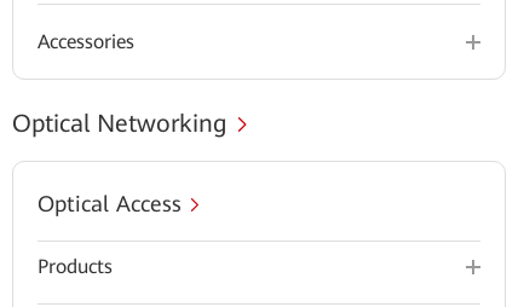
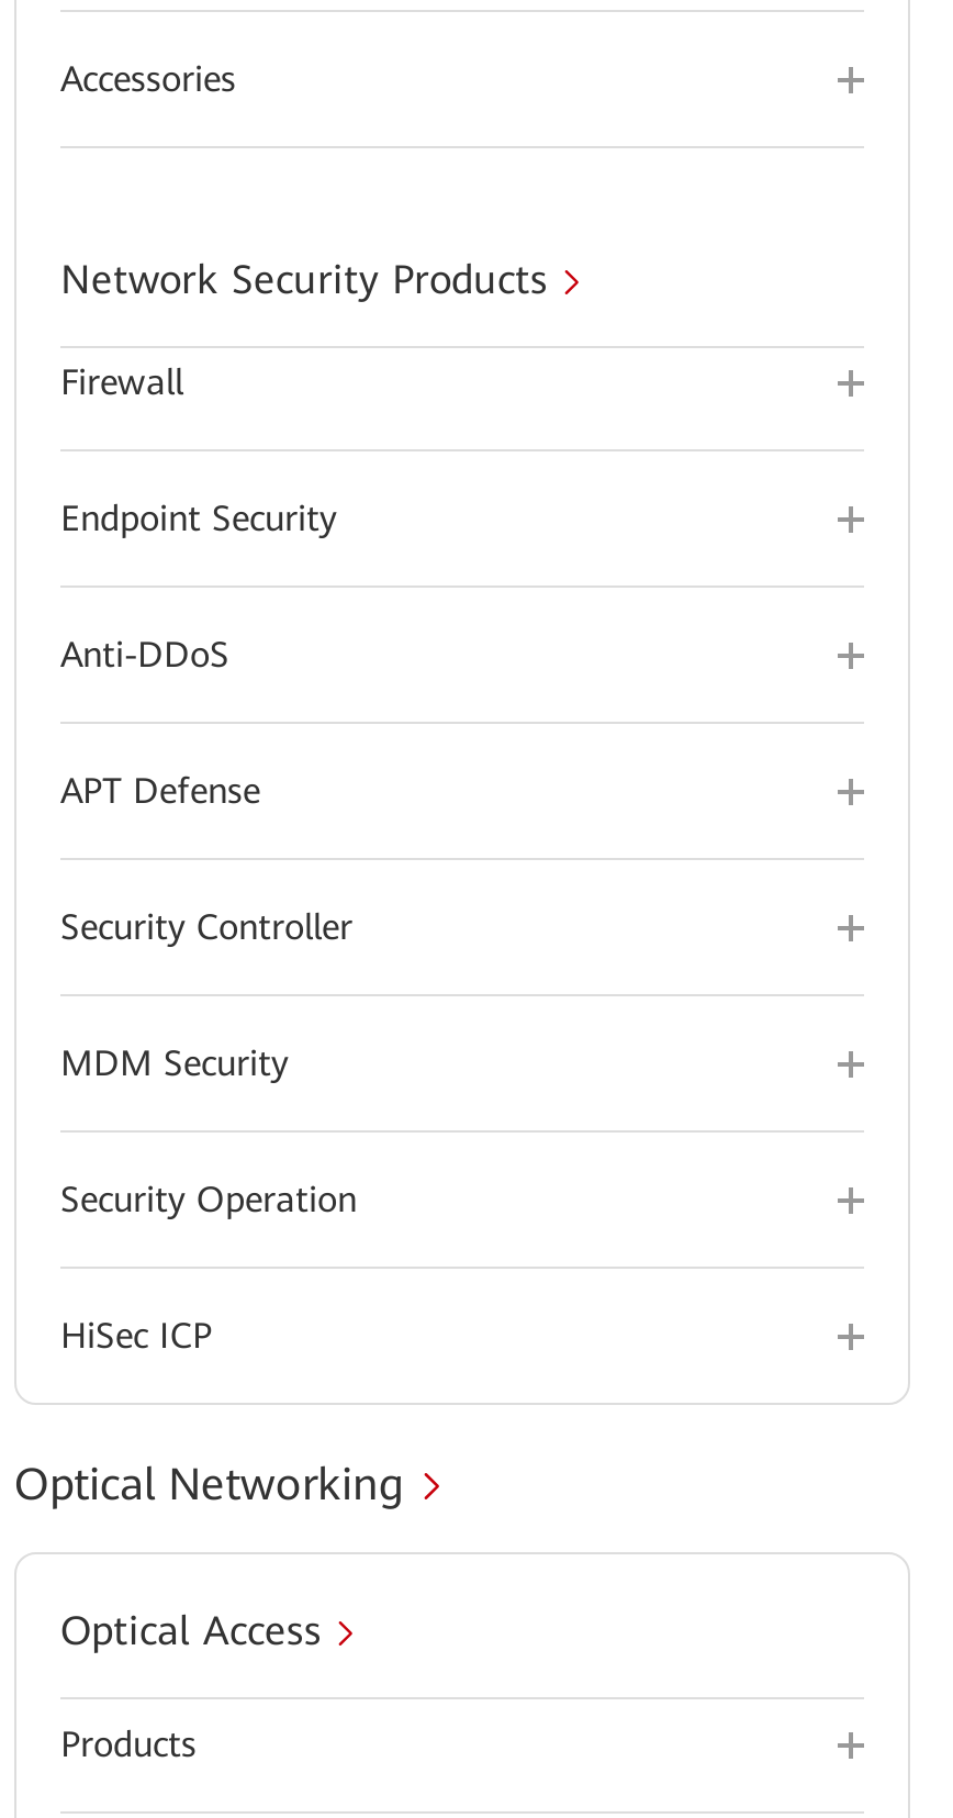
+ Network Security Products
+ Firewall
+ Endpoint Security
+ Anti-DDoS
+ APT Defense
+ Security Controller
+ MDM Security
+ Security Operation
+ HiSec ICP
